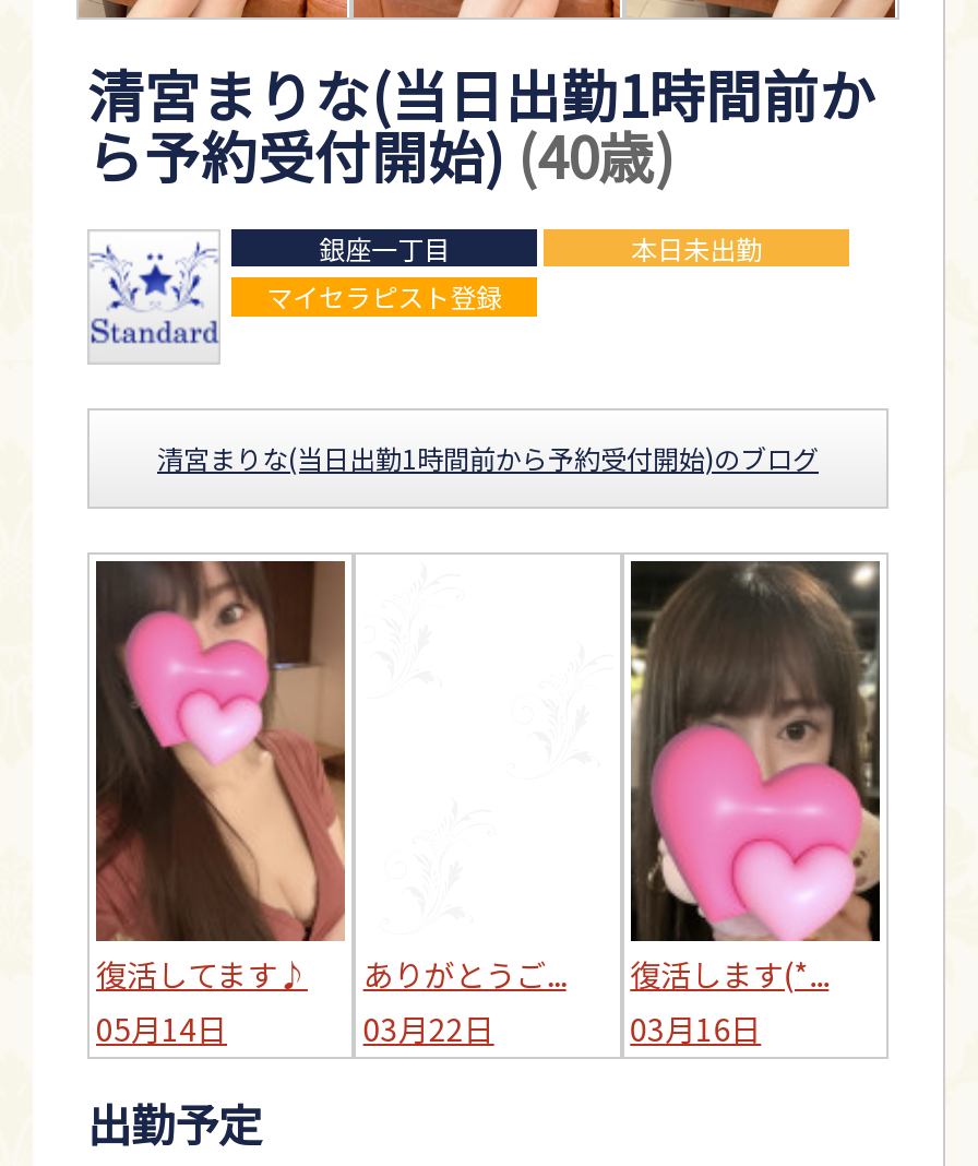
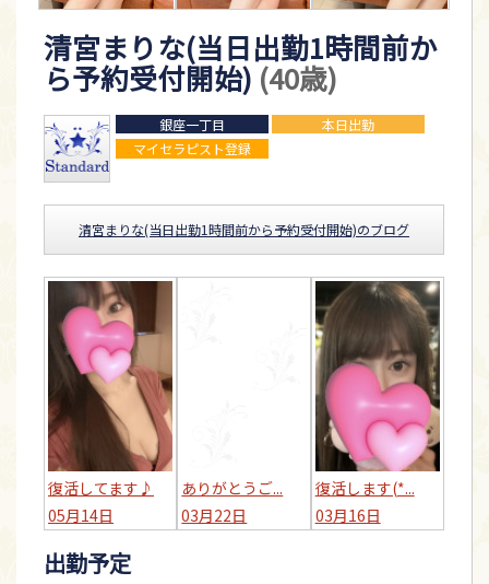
- 本日未出勤
+ 本日出勤
